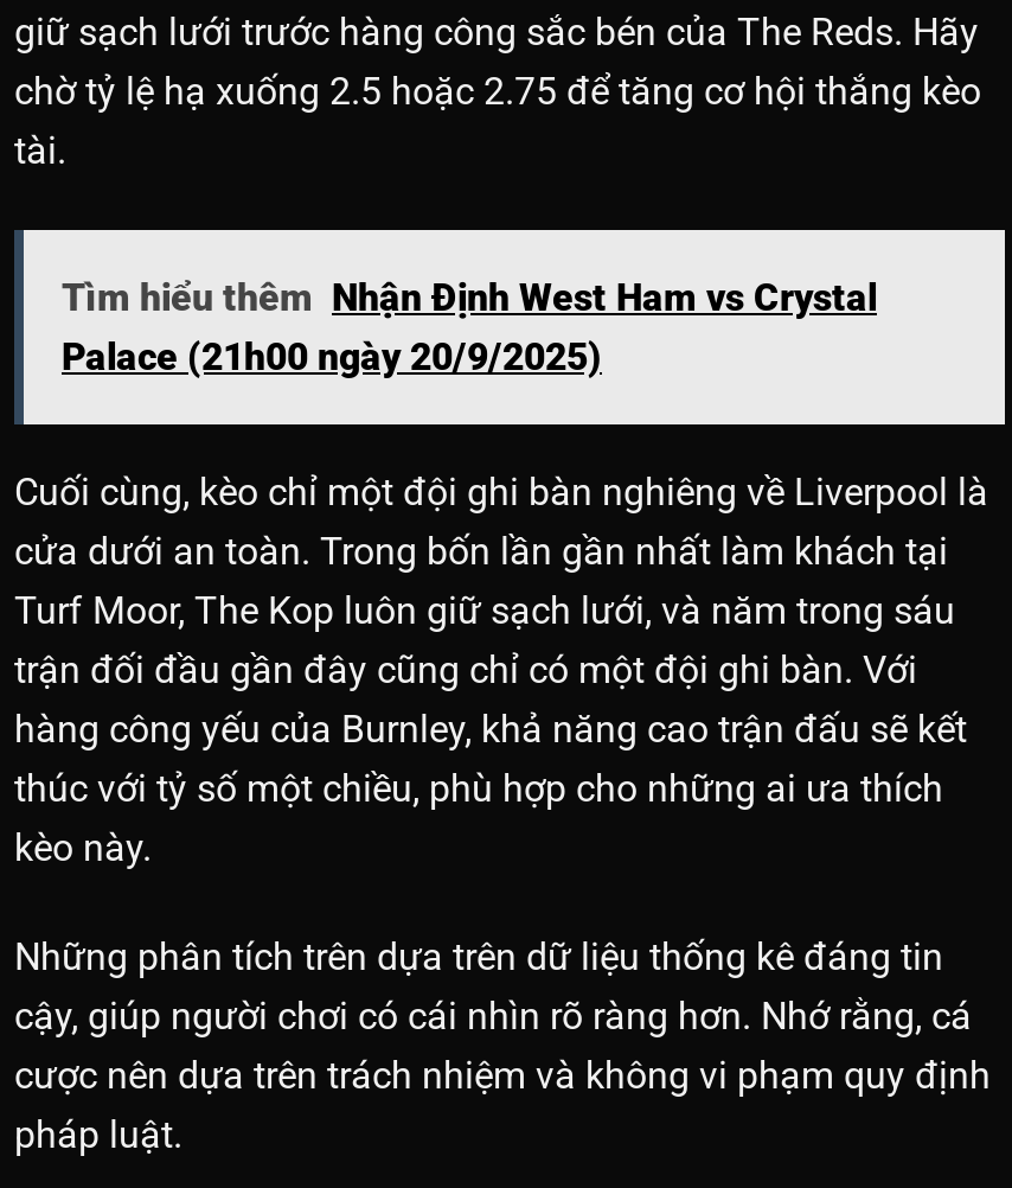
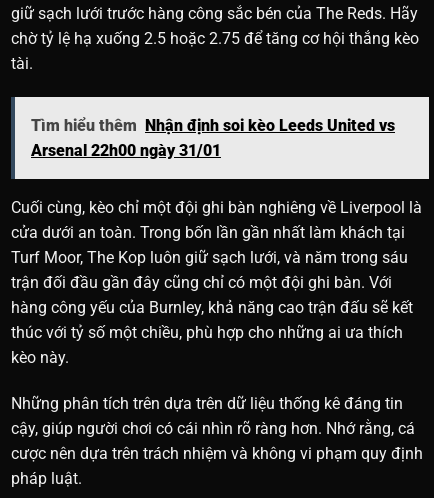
- Tìm hiểu thêm Nhận Định West Ham vs Crystal
- Palace (21h00 ngày 20/9/2025)
+ Tìm hiểu thêm Nhận định soi kèo Leeds United vs
+ Arsenal 22h00 ngày 31/01
